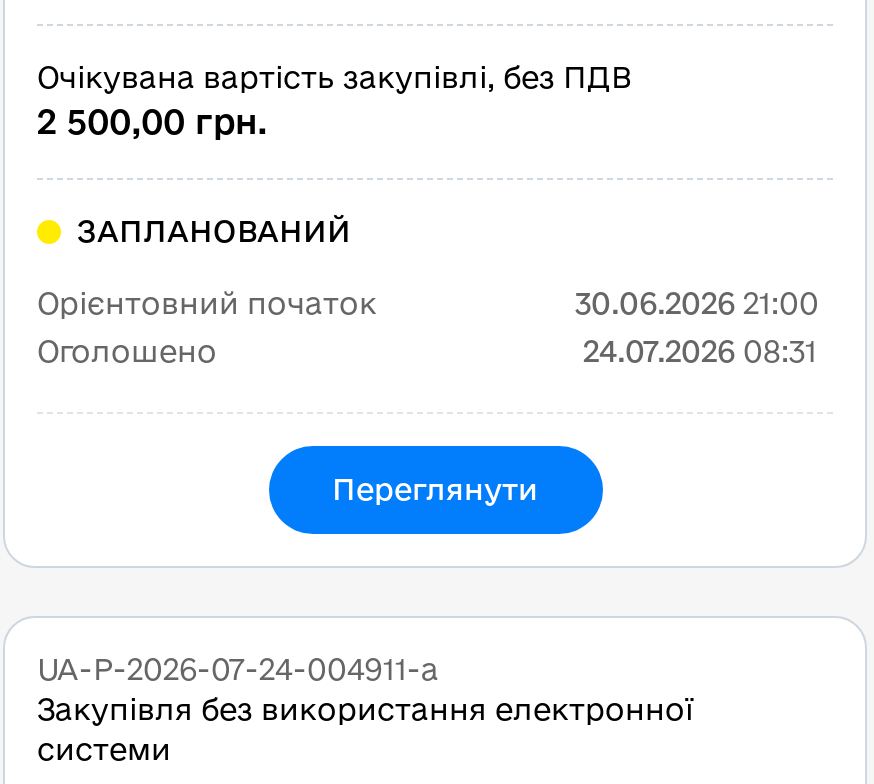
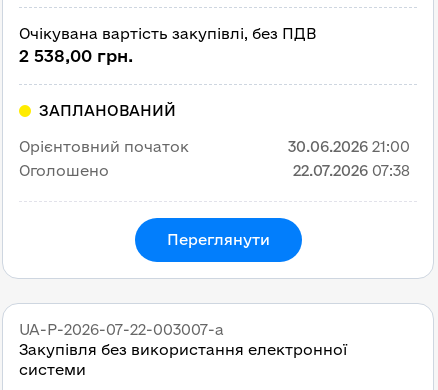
- 2 500,00 грн.
+ 2 538,00 грн.

- 24.07.2026 08:31
+ 22.07.2026 07:38

- UA-P-2026-07-24-004911-a
+ UA-P-2026-07-22-003007-a
